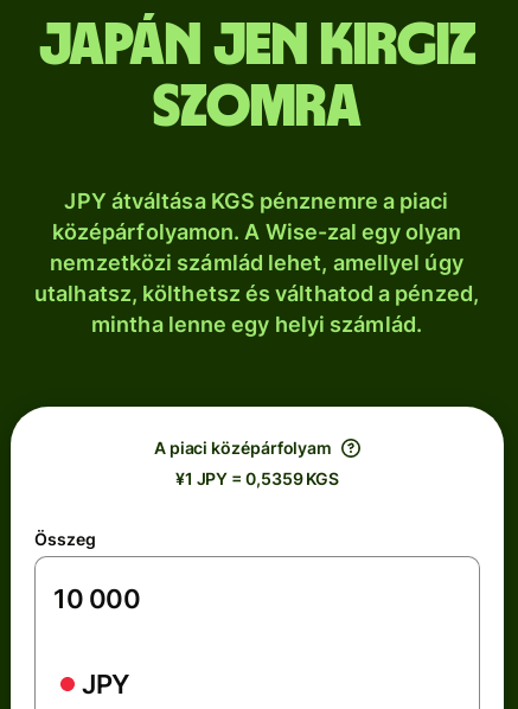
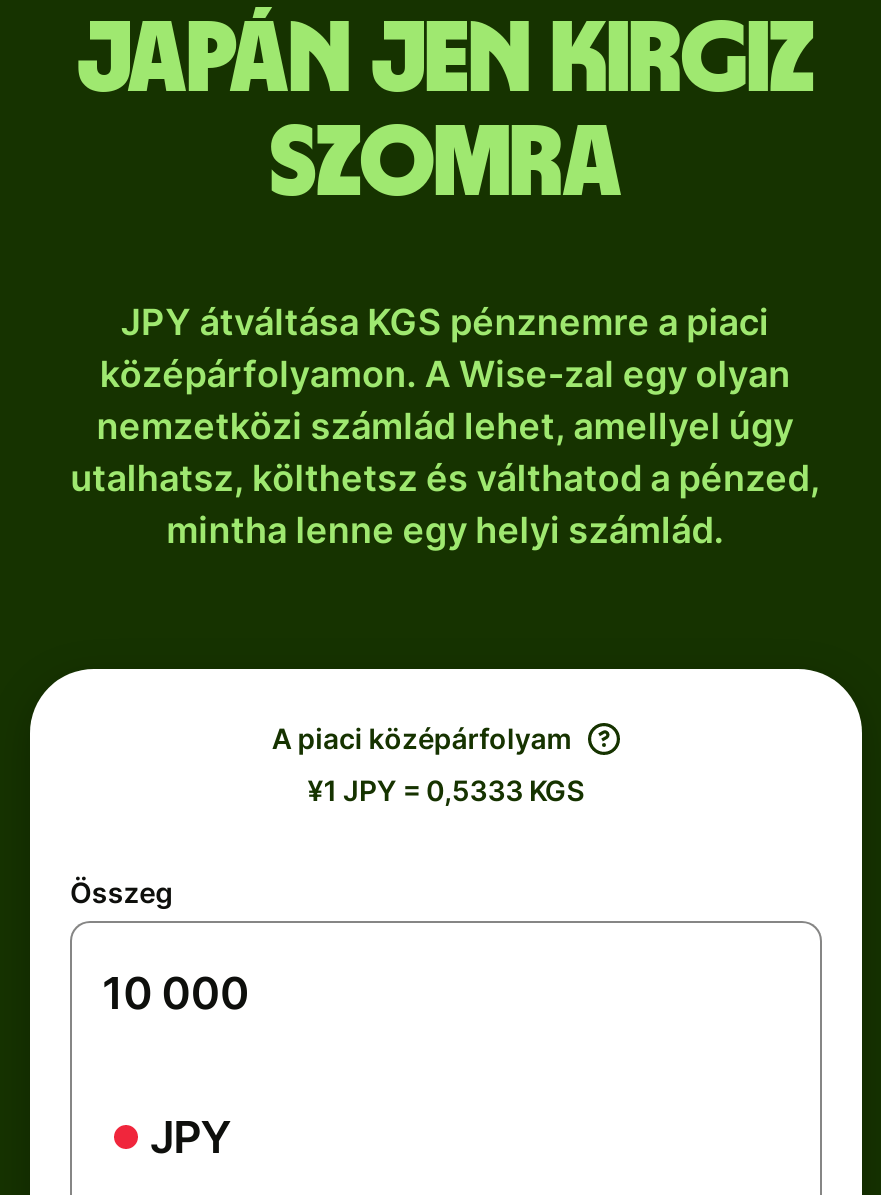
- ¥1 JPY = 0,5359 KGS
+ ¥1 JPY = 0,5333 KGS
